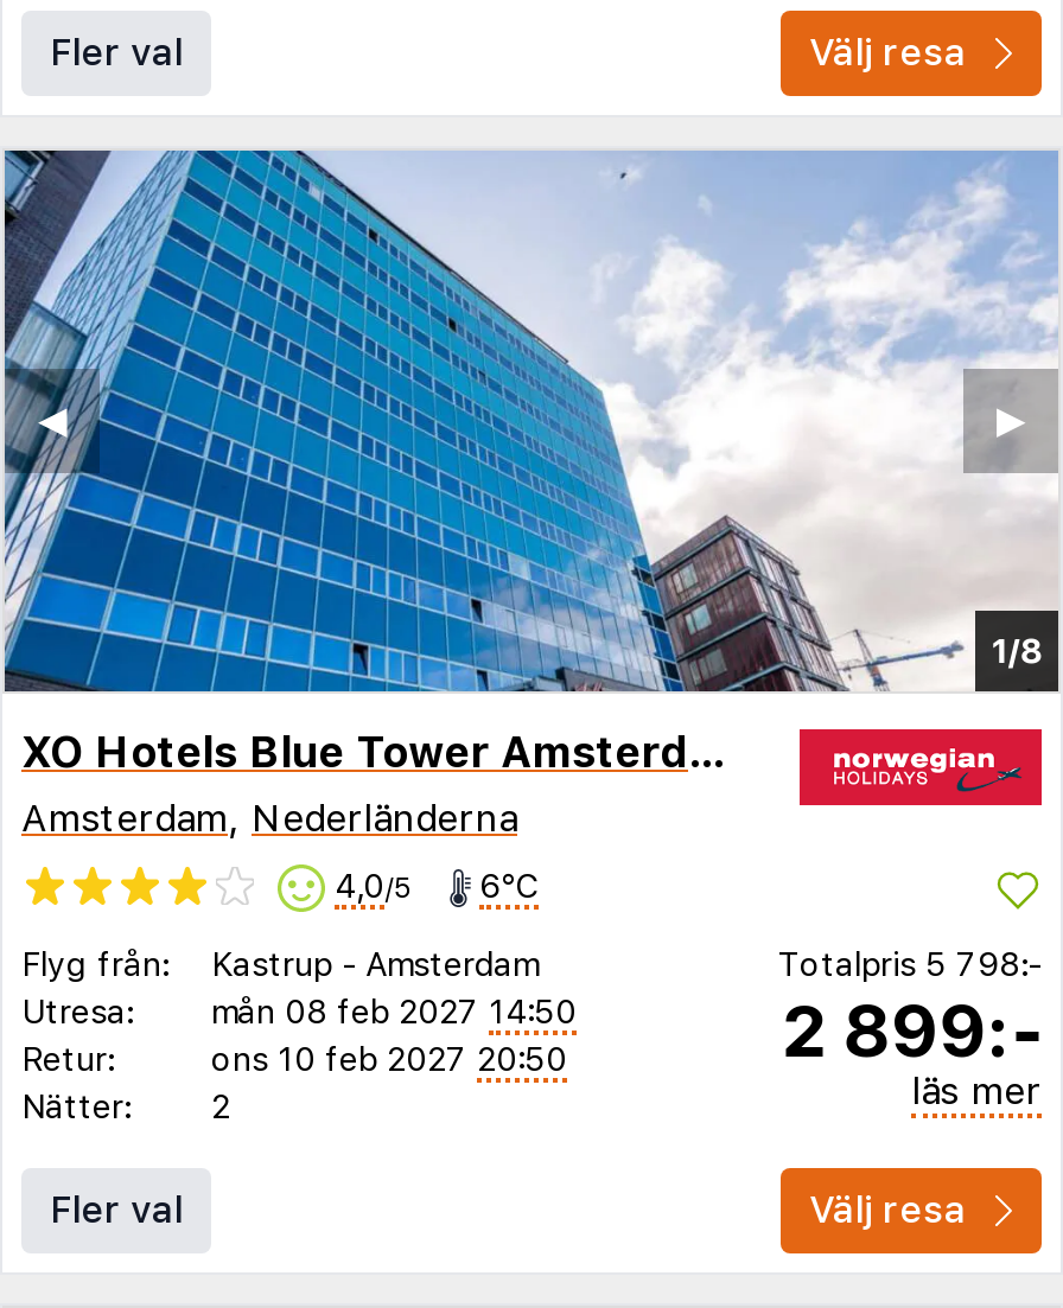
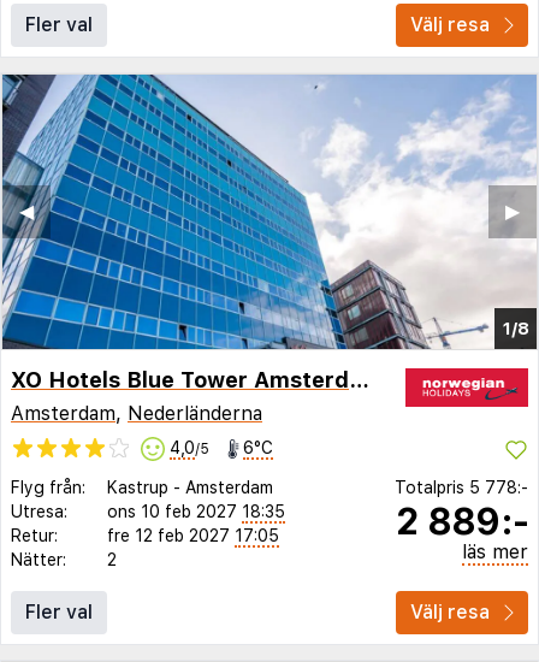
- Totalpris 5 798:-
+ Totalpris 5 778:-

- mån 08 feb 2027 14:50
+ ons 10 feb 2027 18:35

- 2 899:-
+ 2 889:-

- ons 10 feb 2027 20:50
+ fre 12 feb 2027 17:05
